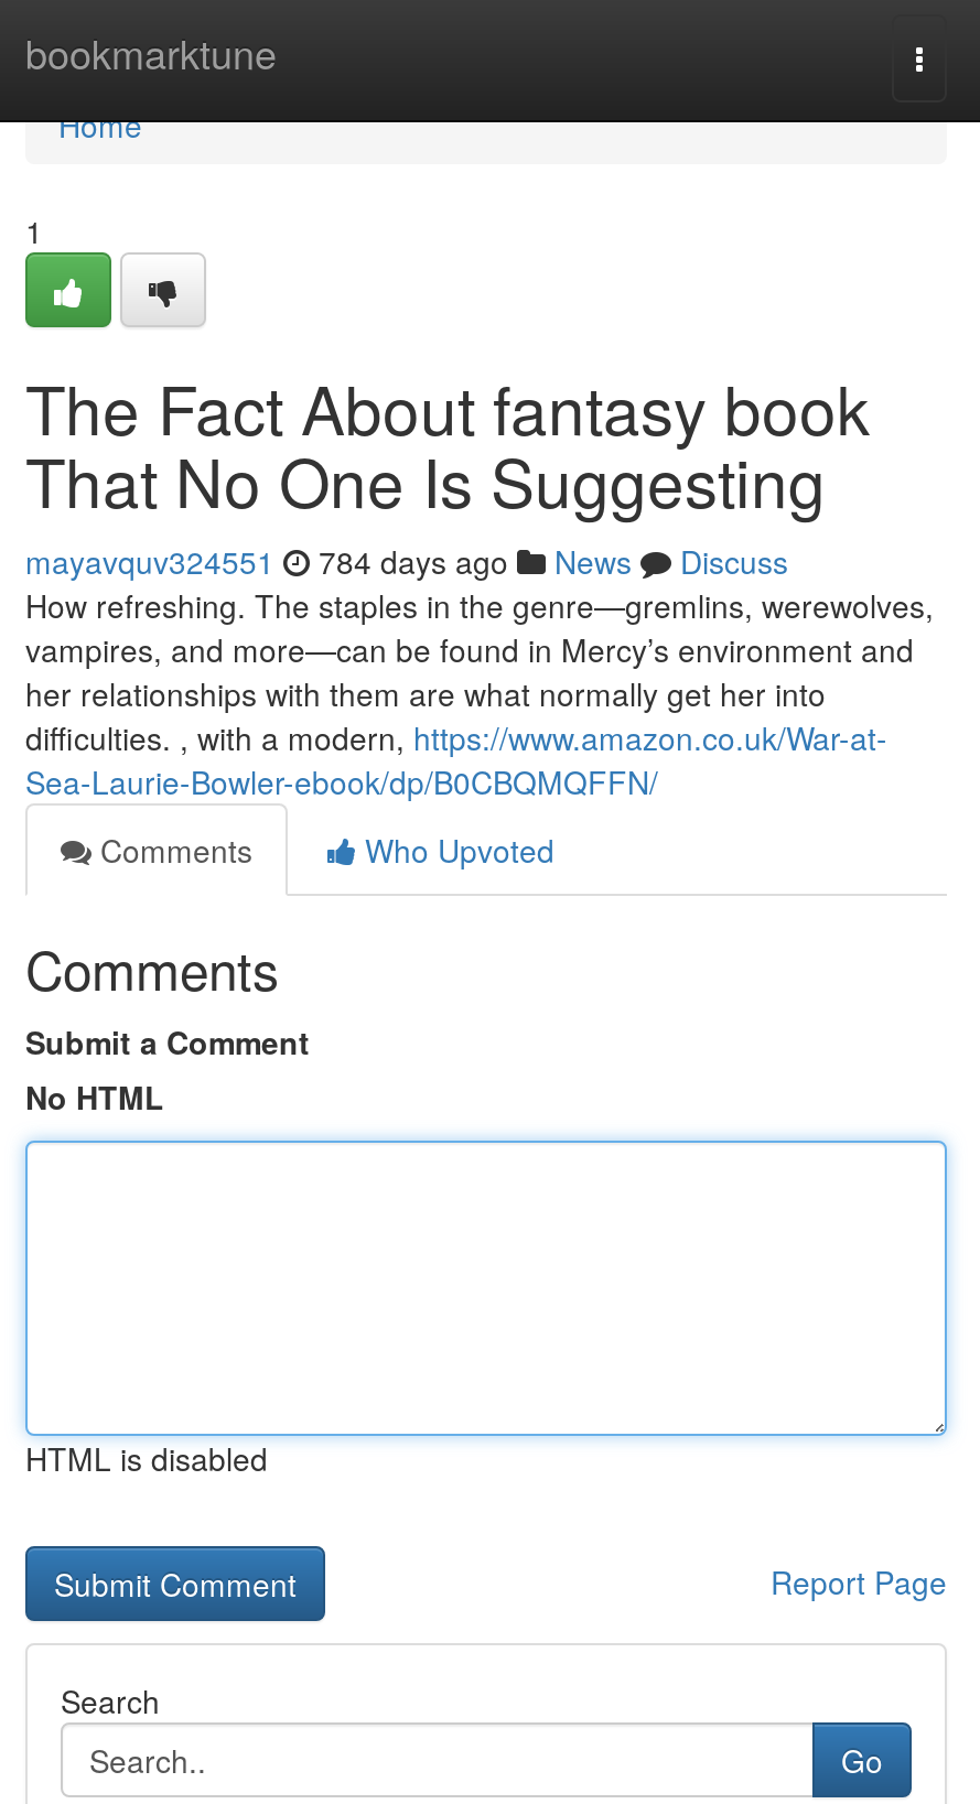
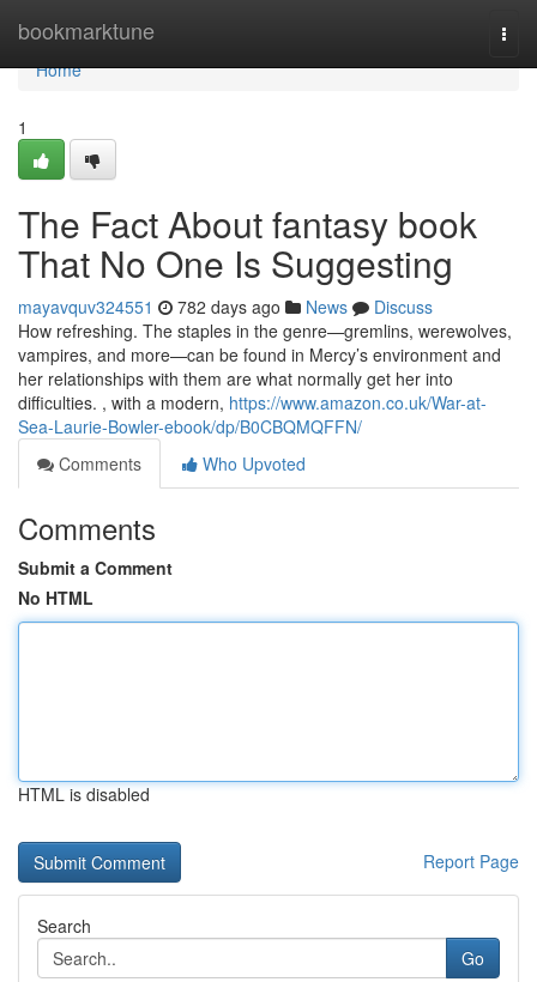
- mayavquv324551 784 days ago News Discuss
+ mayavquv324551 782 days ago News Discuss
